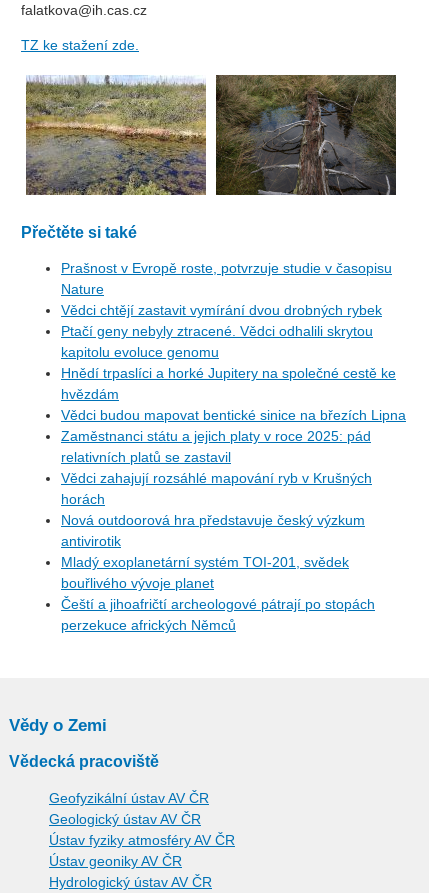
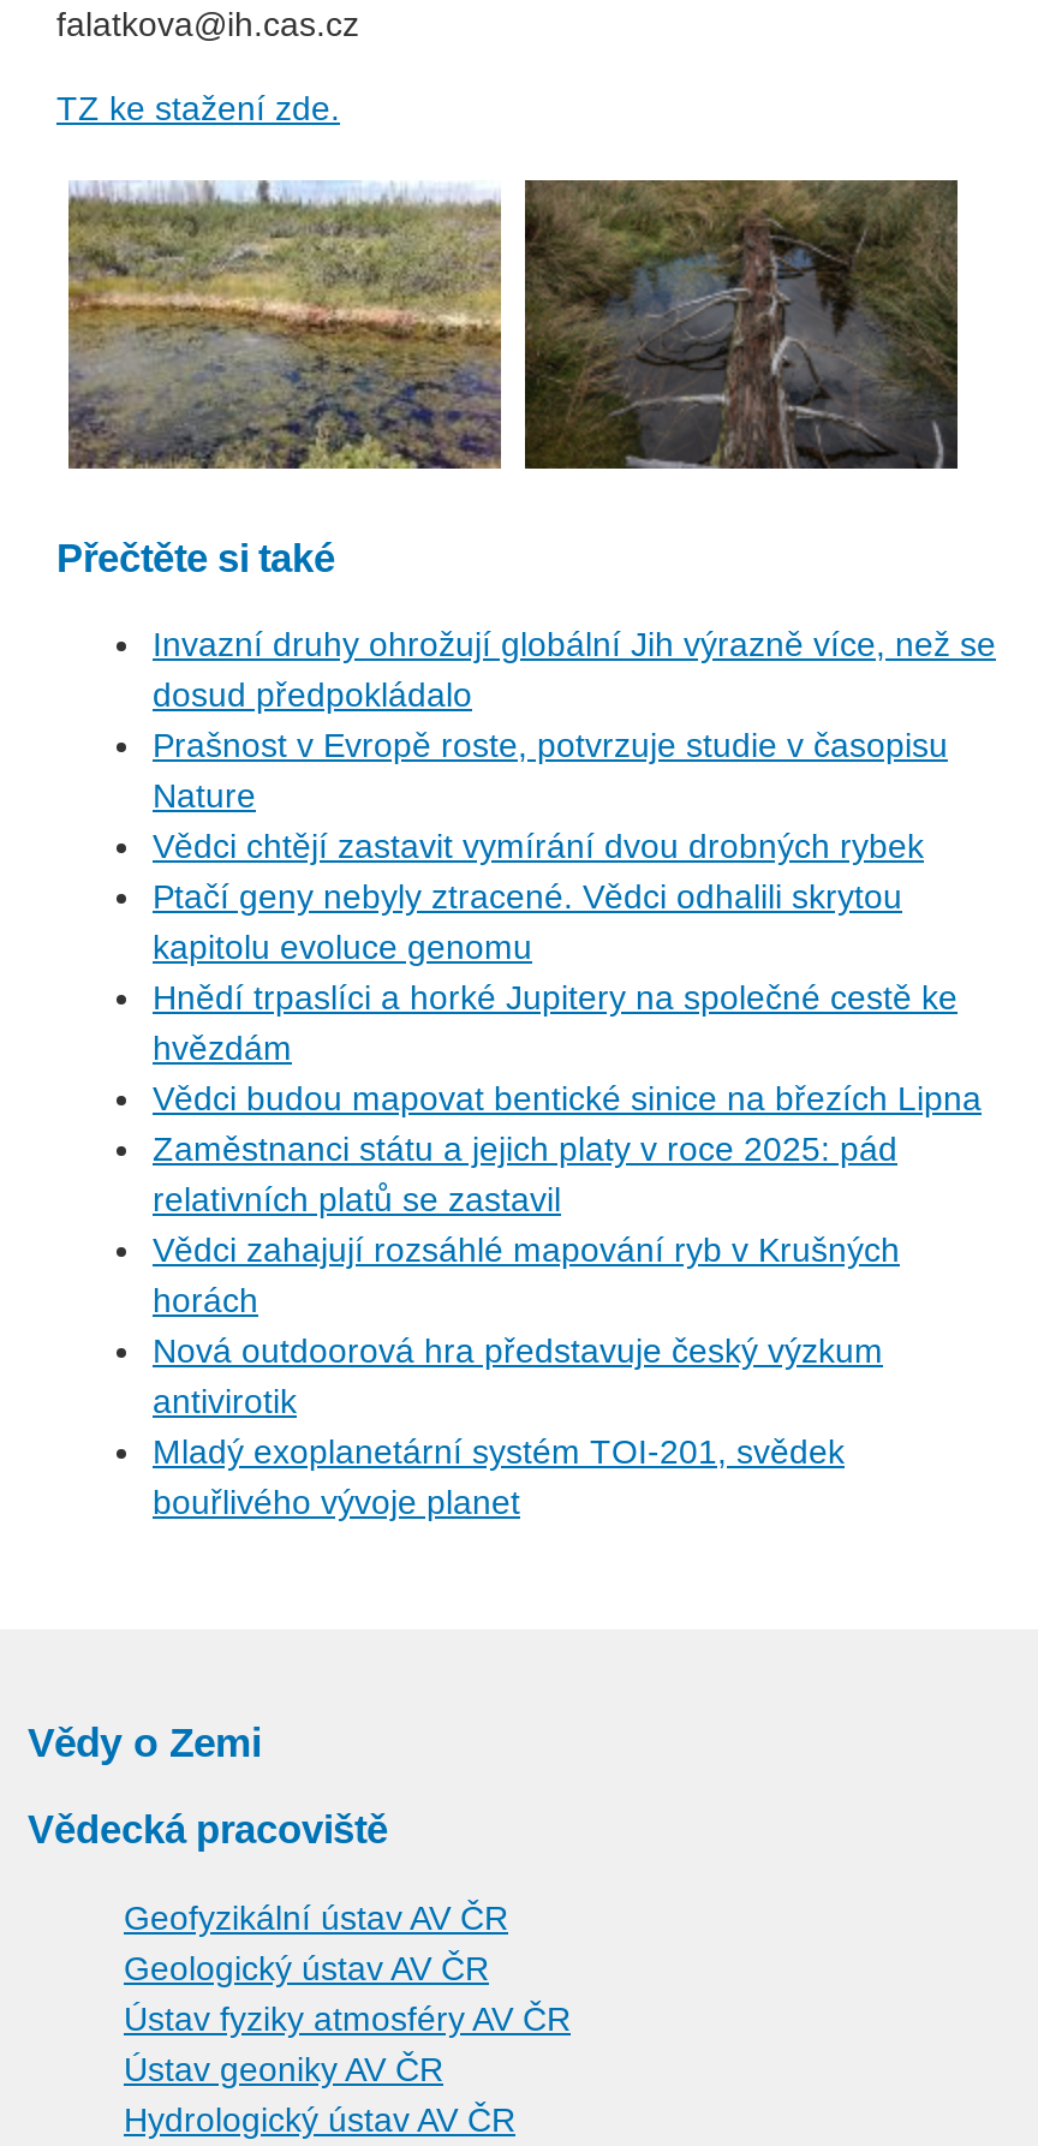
+ Invazní druhy ohrožují globální Jih výrazně více, než se
+ dosud předpokládalo

moved down: Prašnost v Evropě roste, potvrzuje studie v časopisu | Nature | Vědci chtějí zastavit vymírání dvou drobných rybek | ... | Mladý exoplanetární systém TOI-201, svědek | bouřlivého vývoje planet

- Čeští a jihoafričtí archeologové pátrají po stopách
- perzekuce afrických Němců
